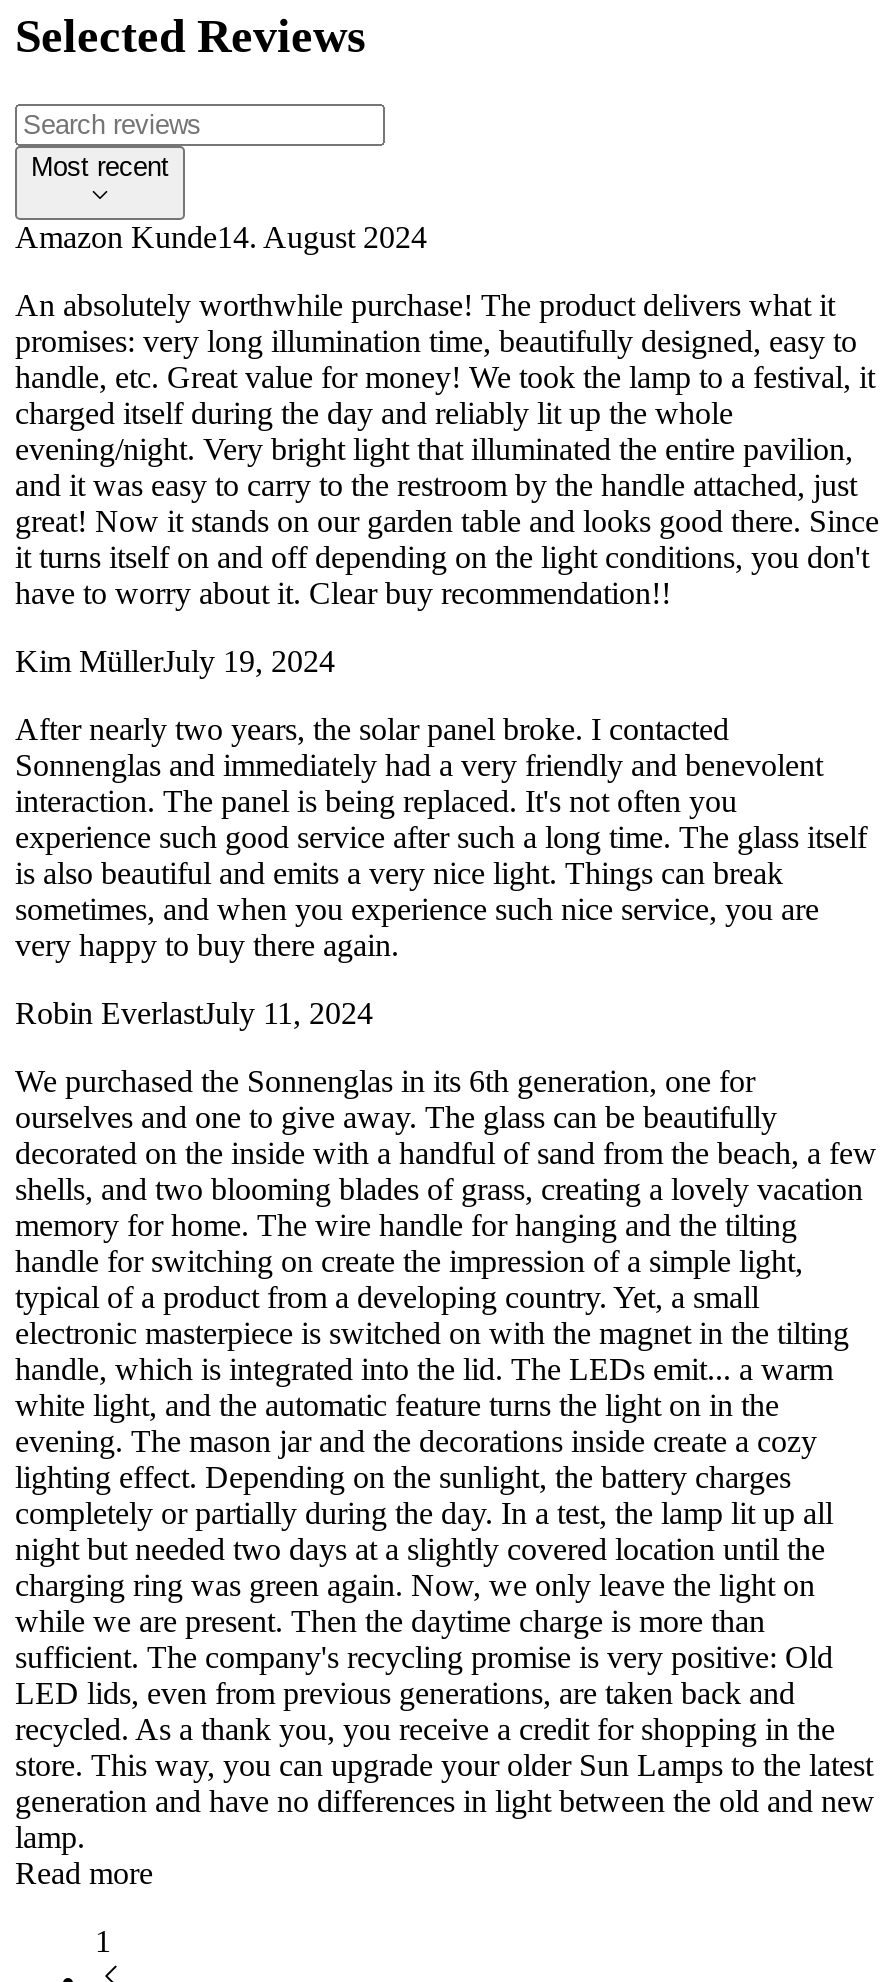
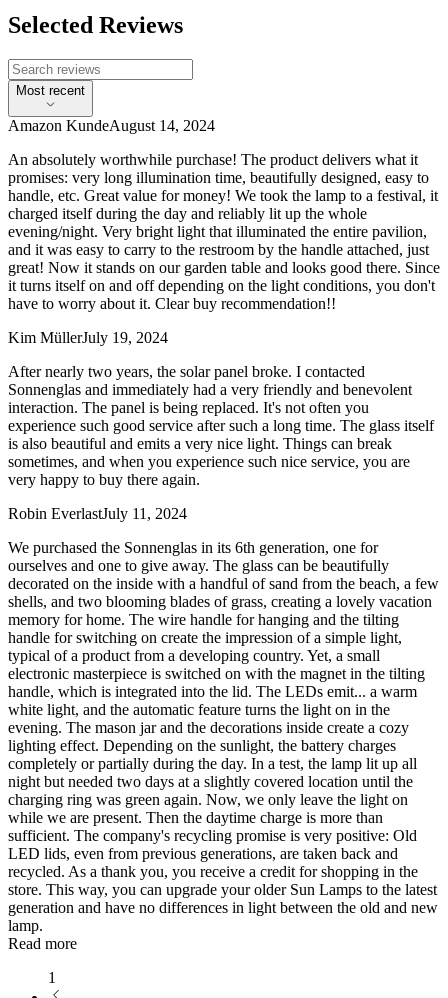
- Amazon Kunde14. August 2024
+ Amazon KundeAugust 14, 2024
